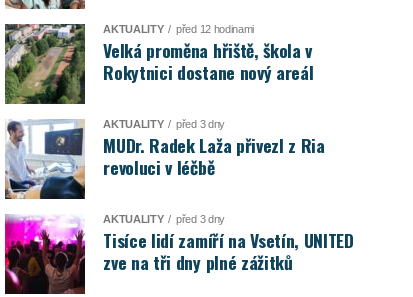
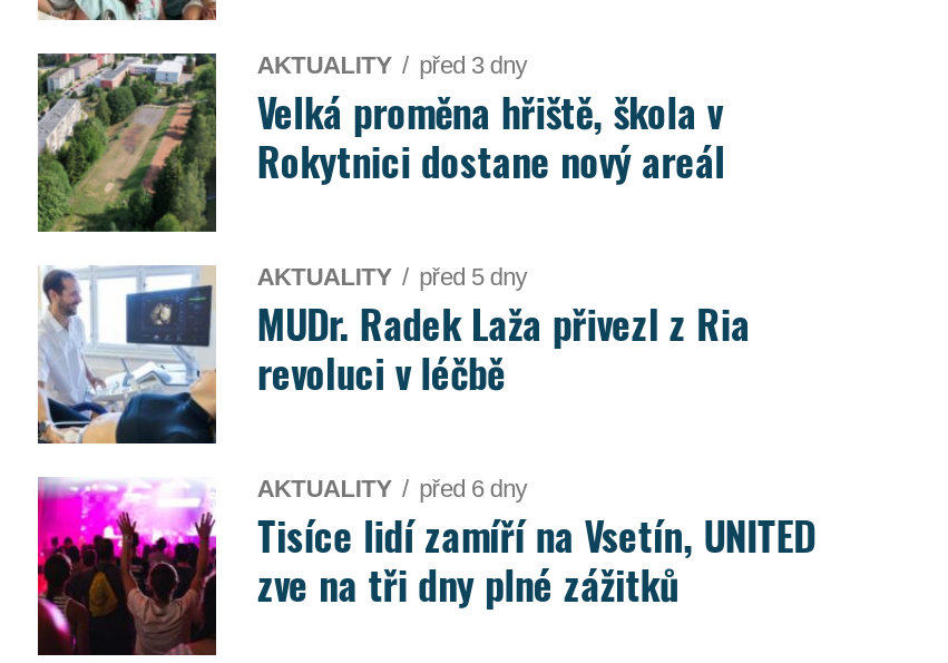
- před 12 hodinami
+ před 3 dny

- AKTUALITY před 3 dny
+ AKTUALITY před 5 dny

- AKTUALITY před 3 dny
+ AKTUALITY před 6 dny
